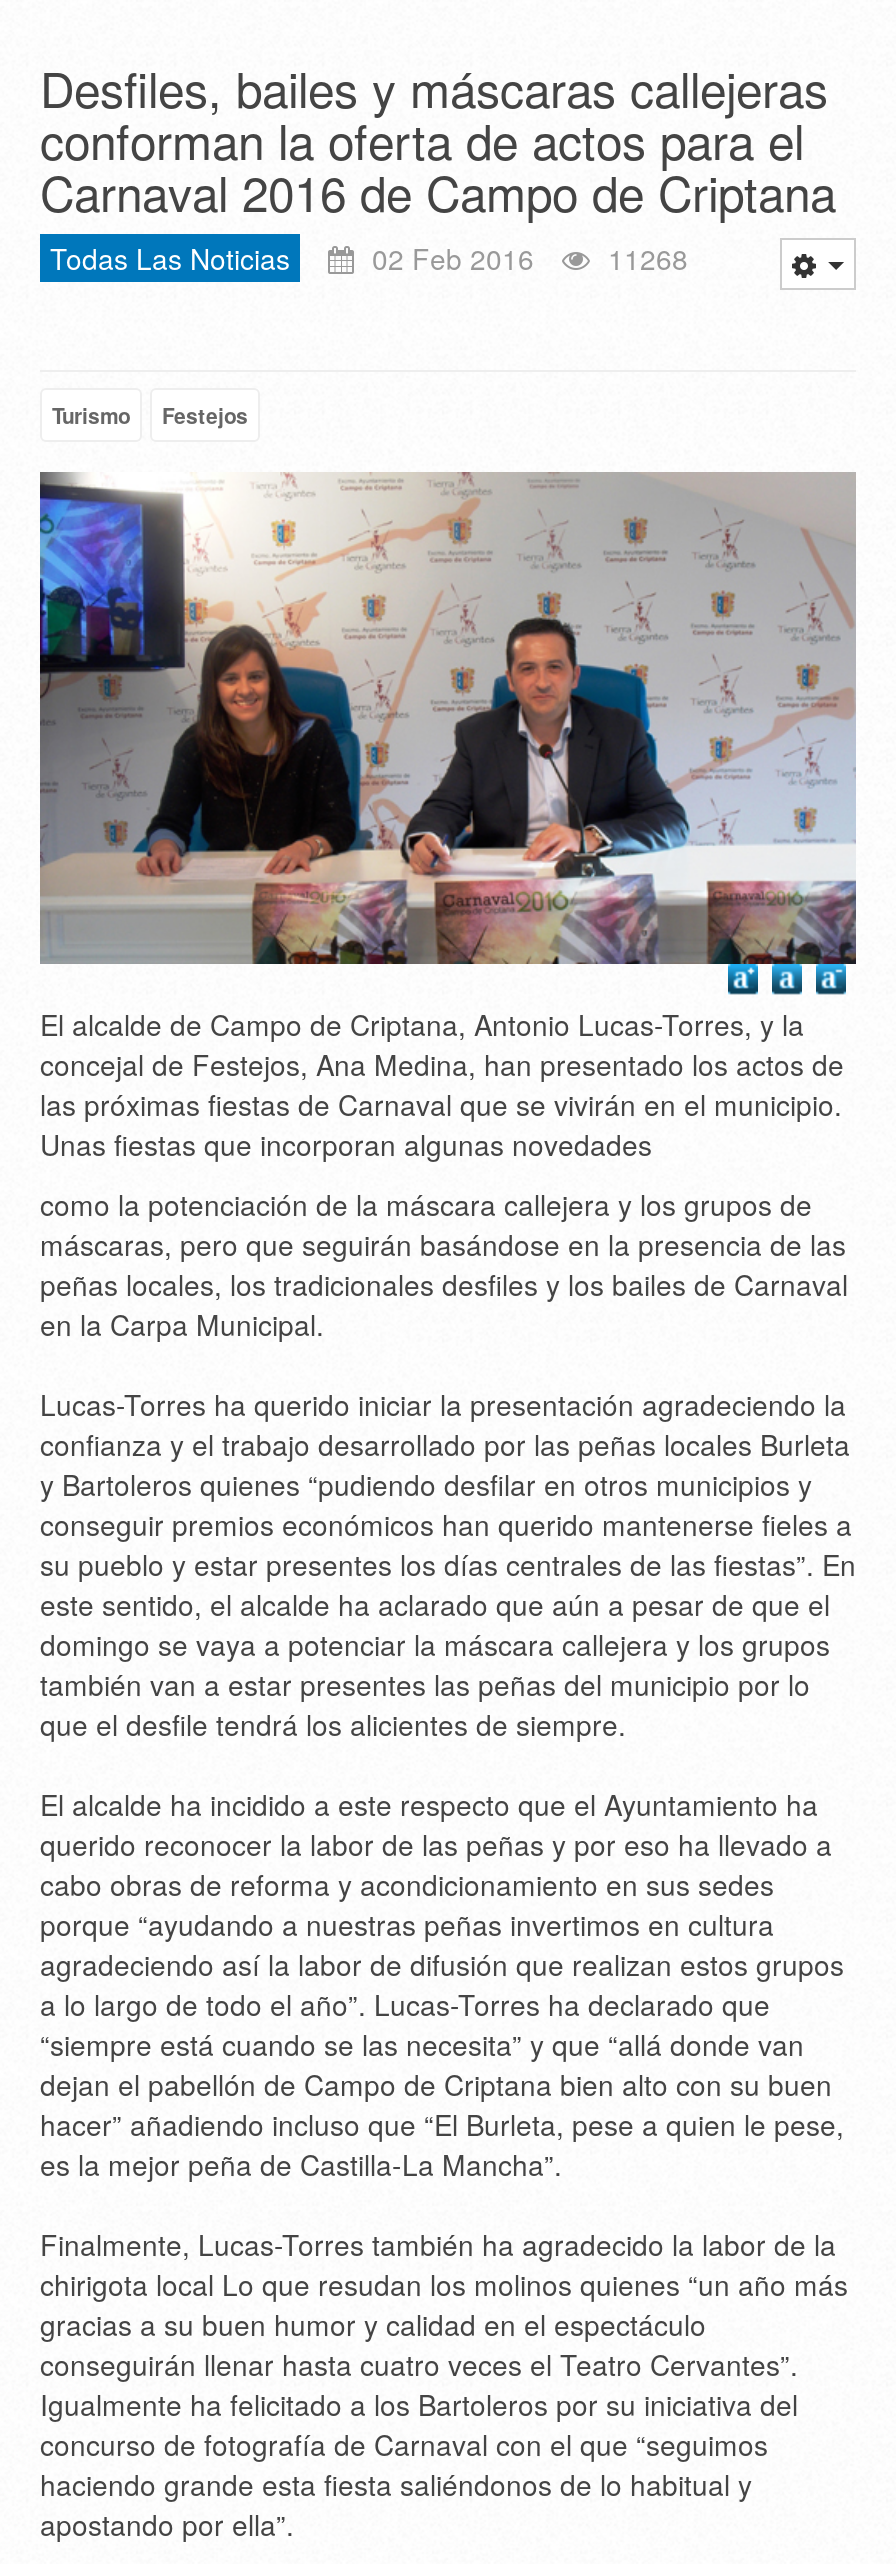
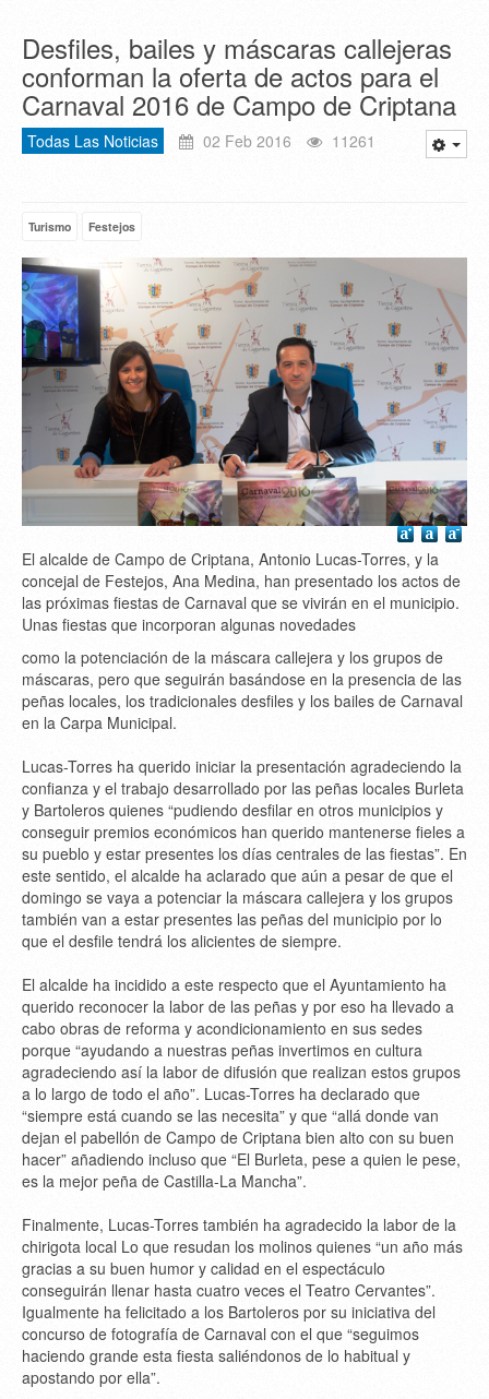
- Todas Las Noticias 02 Feb 2016 11268
+ Todas Las Noticias 02 Feb 2016 11261
